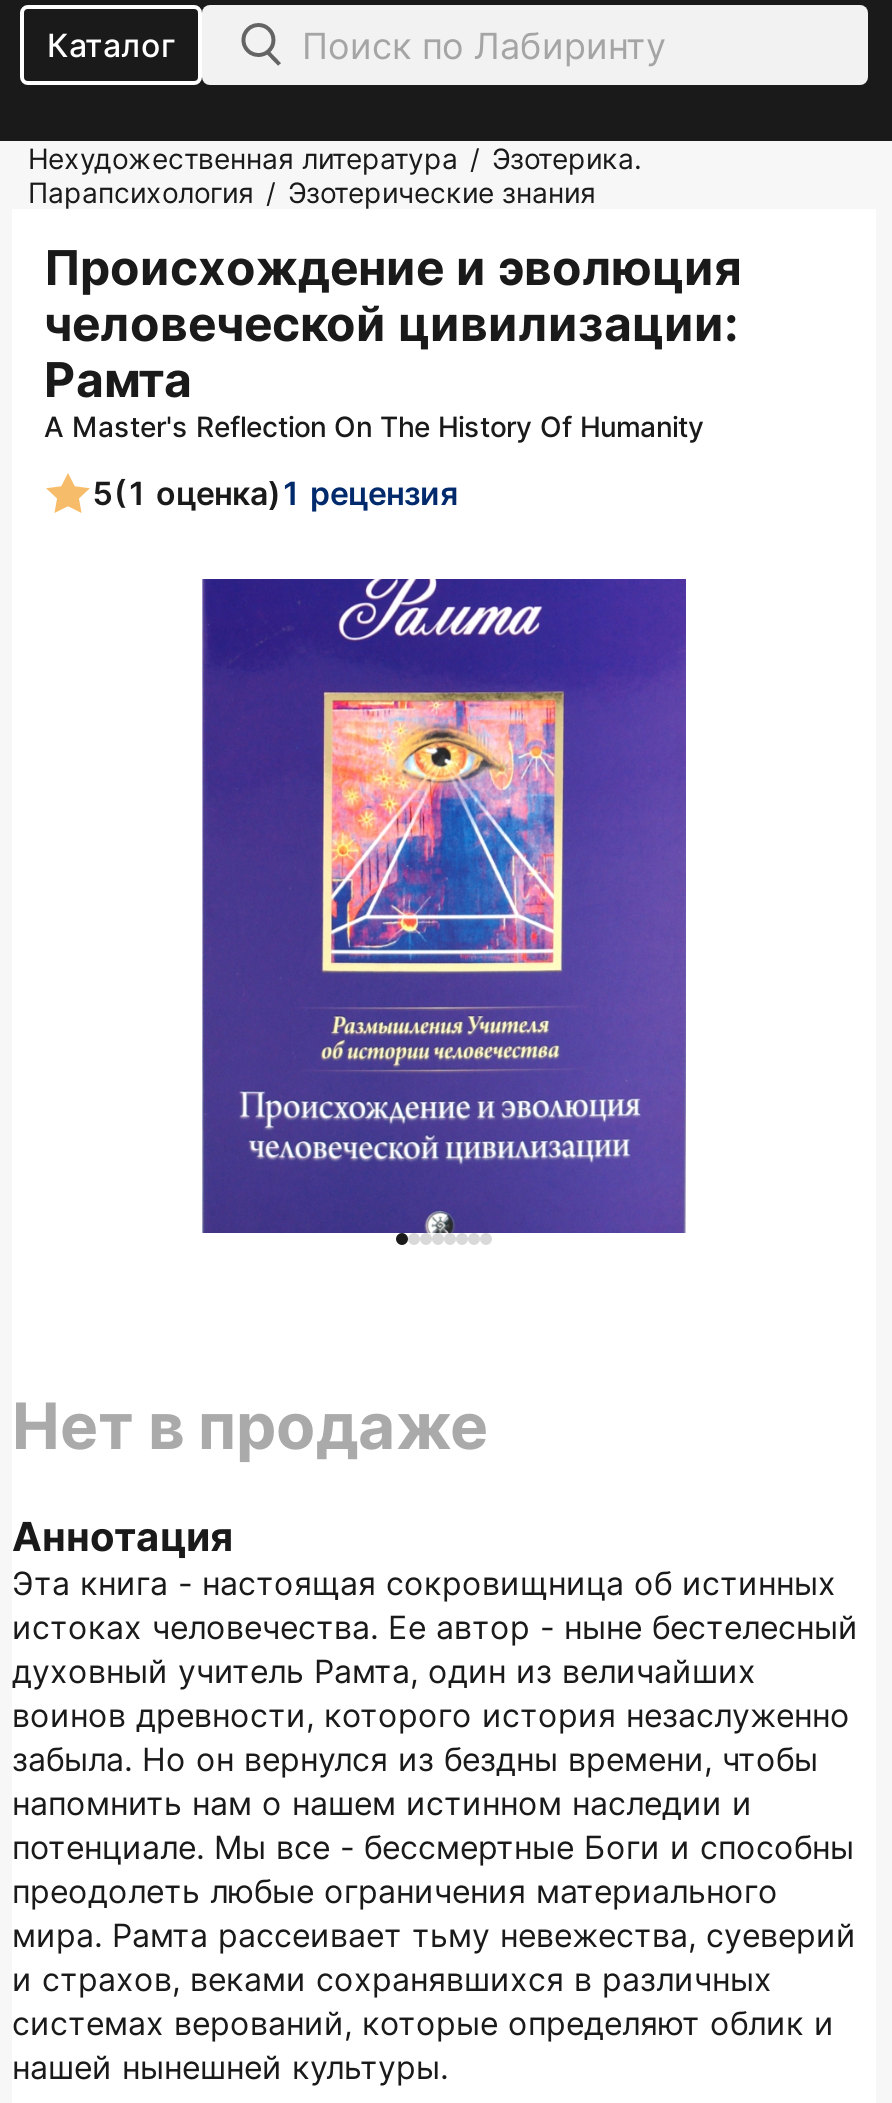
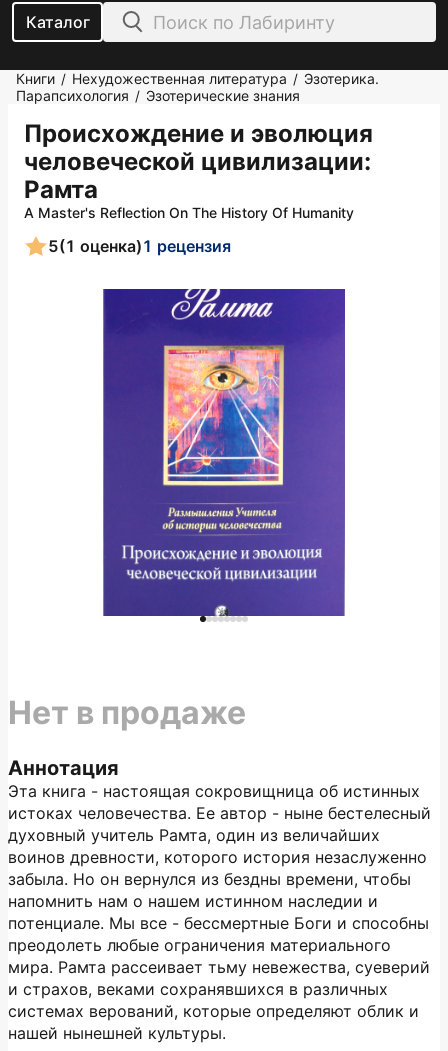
- Нехудожественная литература / Эзотерика.
+ Книги / Нехудожественная литература / Эзотерика.
